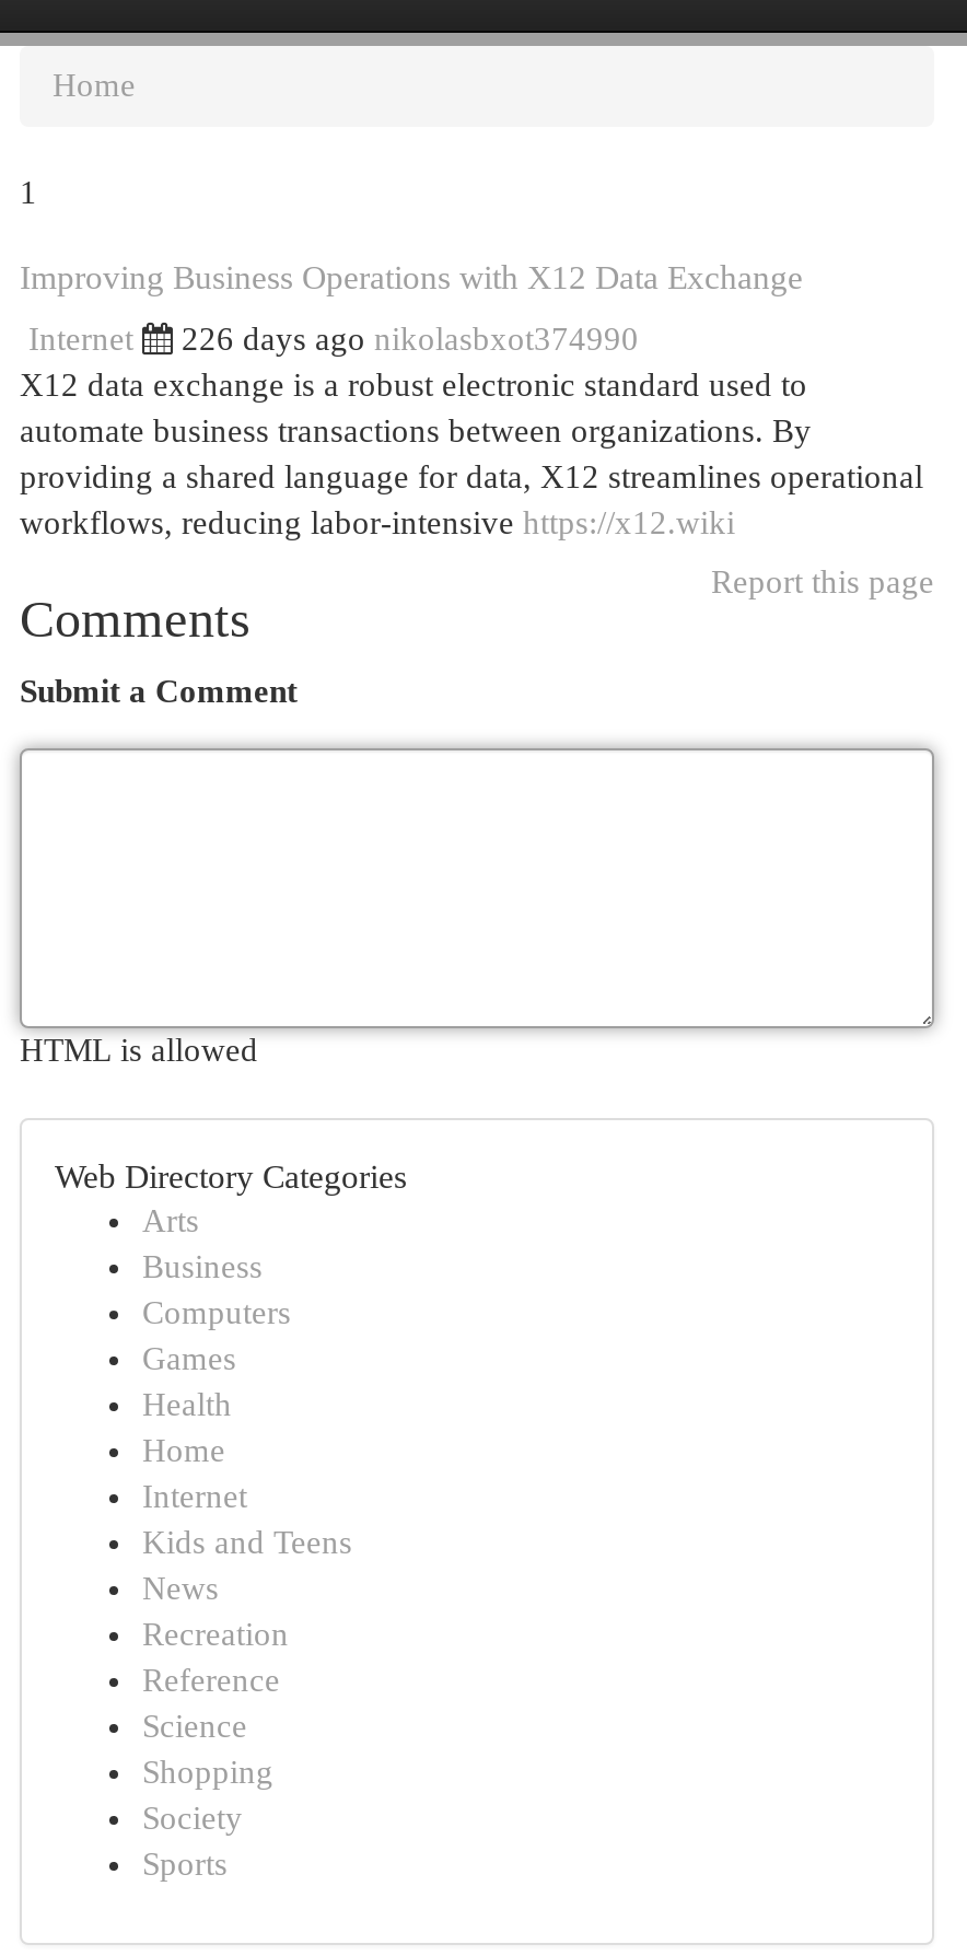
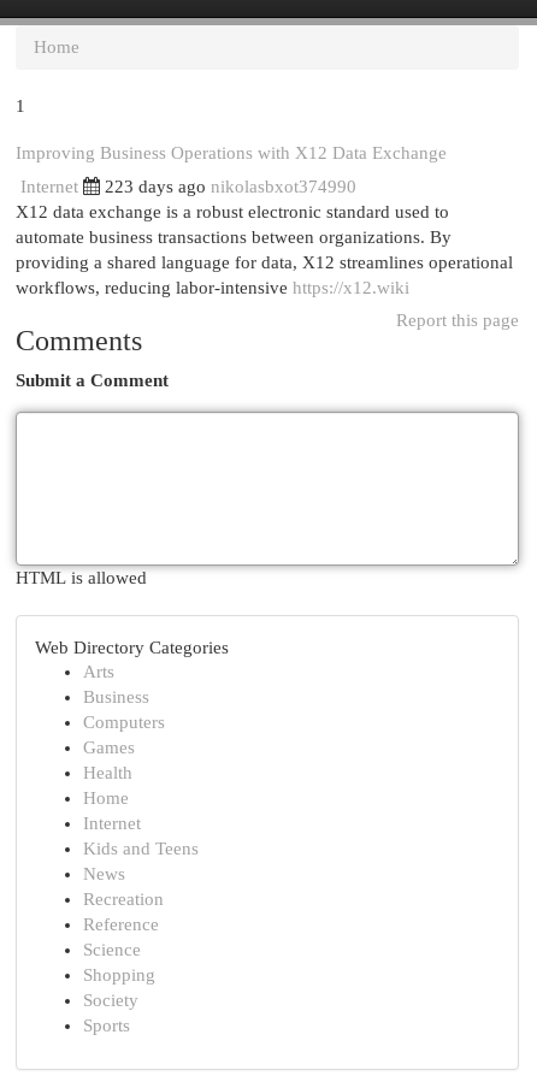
- 226 days ago nikolasbxot374990
+ 223 days ago nikolasbxot374990
